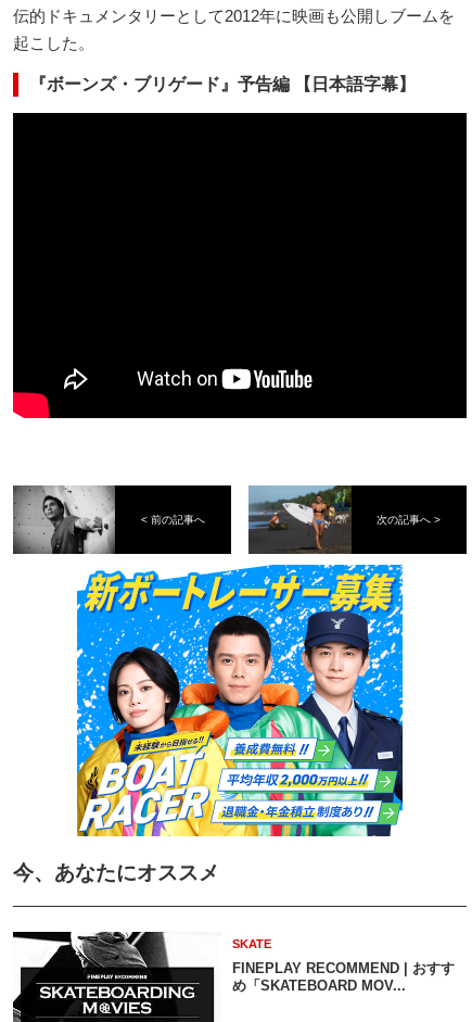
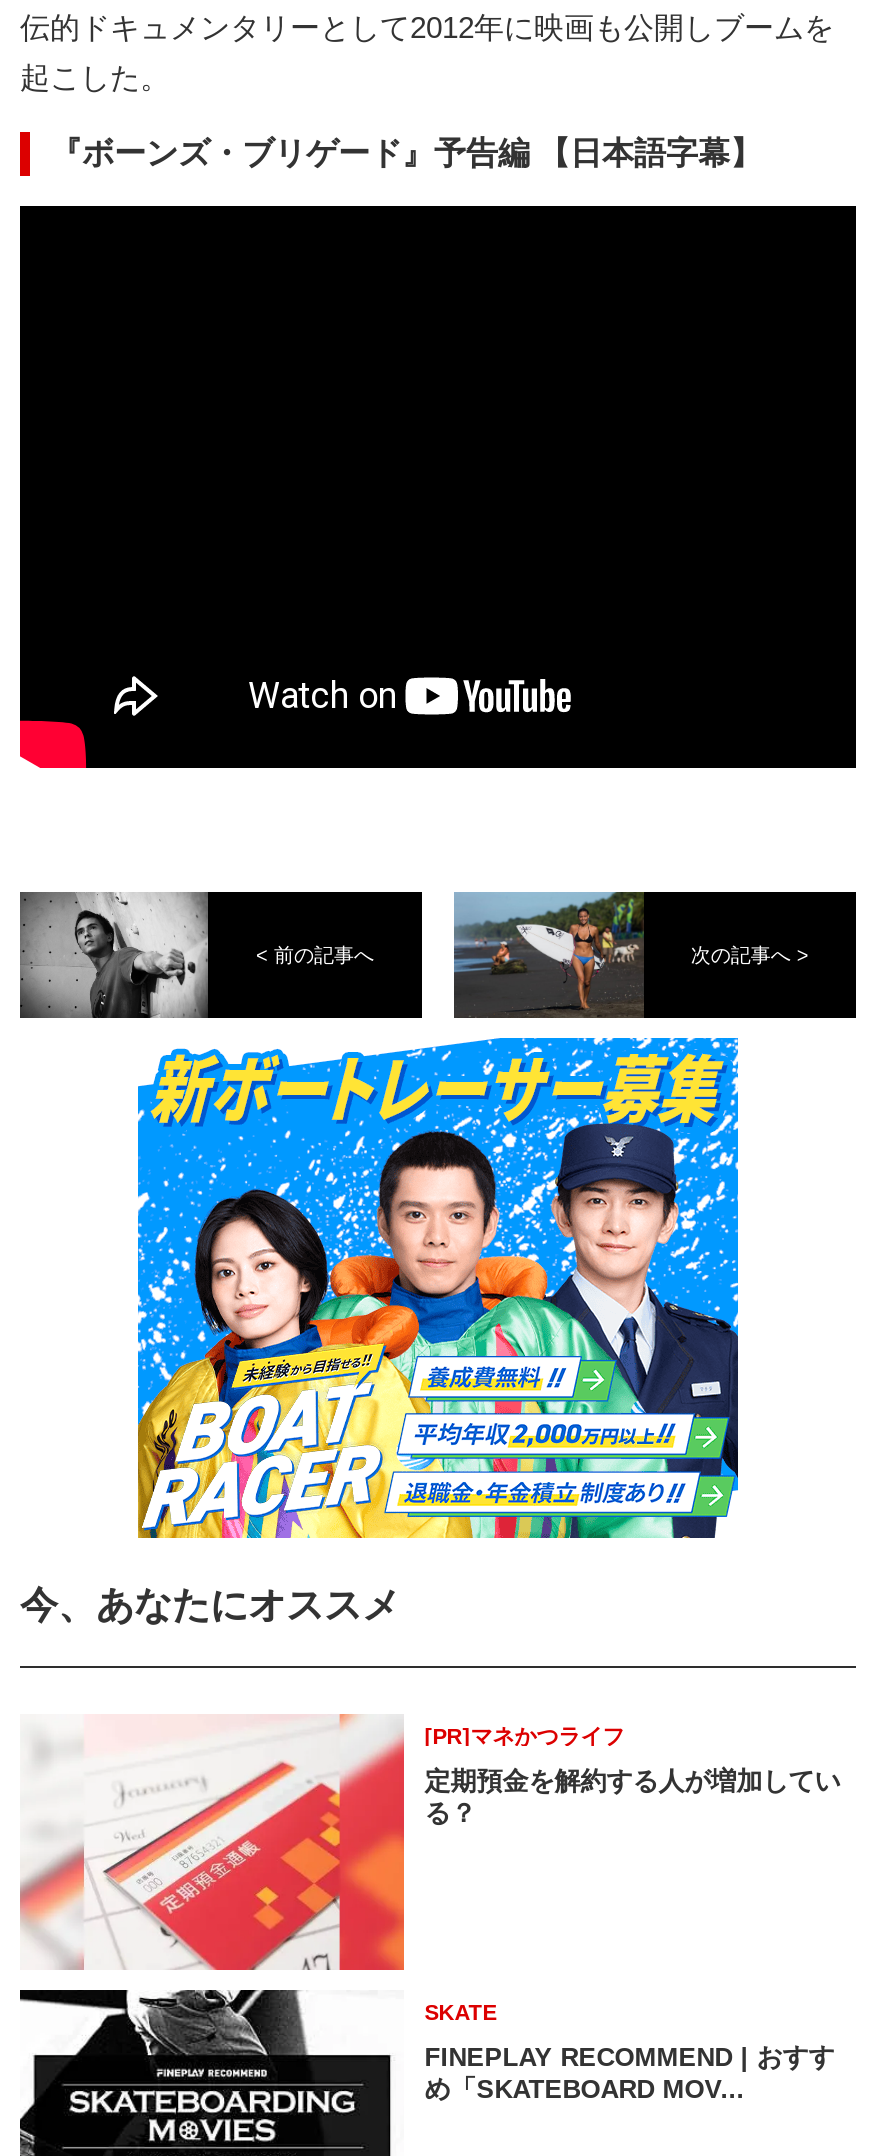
+ [image]
+ [PR]マネかつライフ
+ 定期預金を解約する人が増加してい
+ る？
